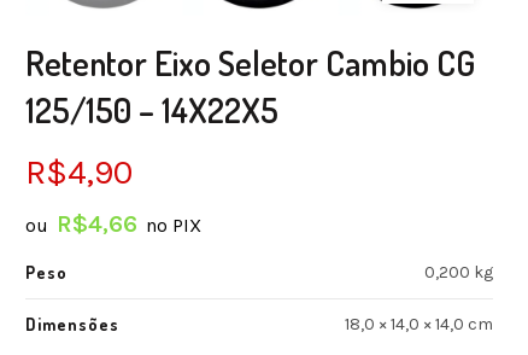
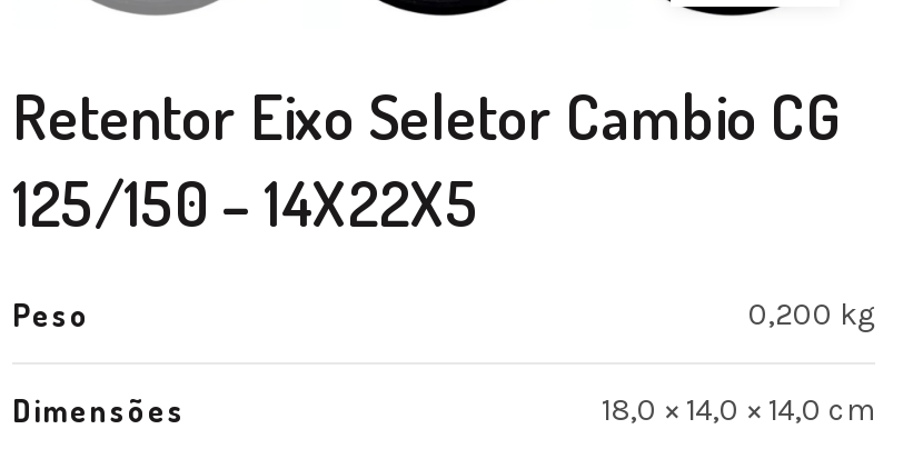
- R$4,90
- ou R$4,66 no PIX
